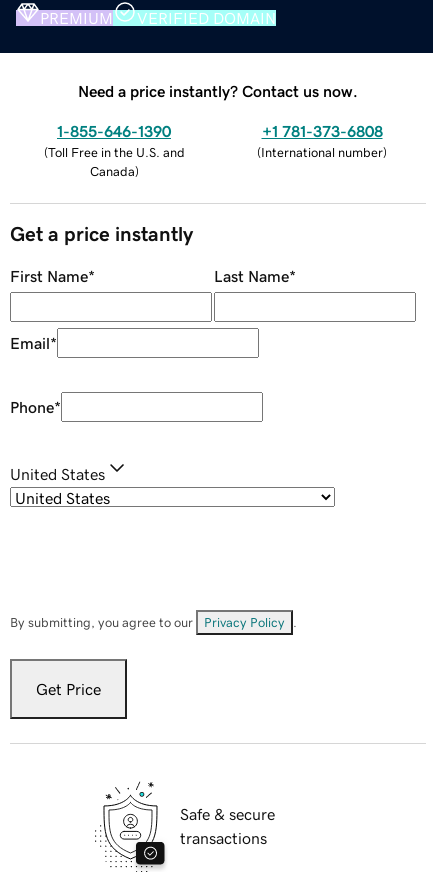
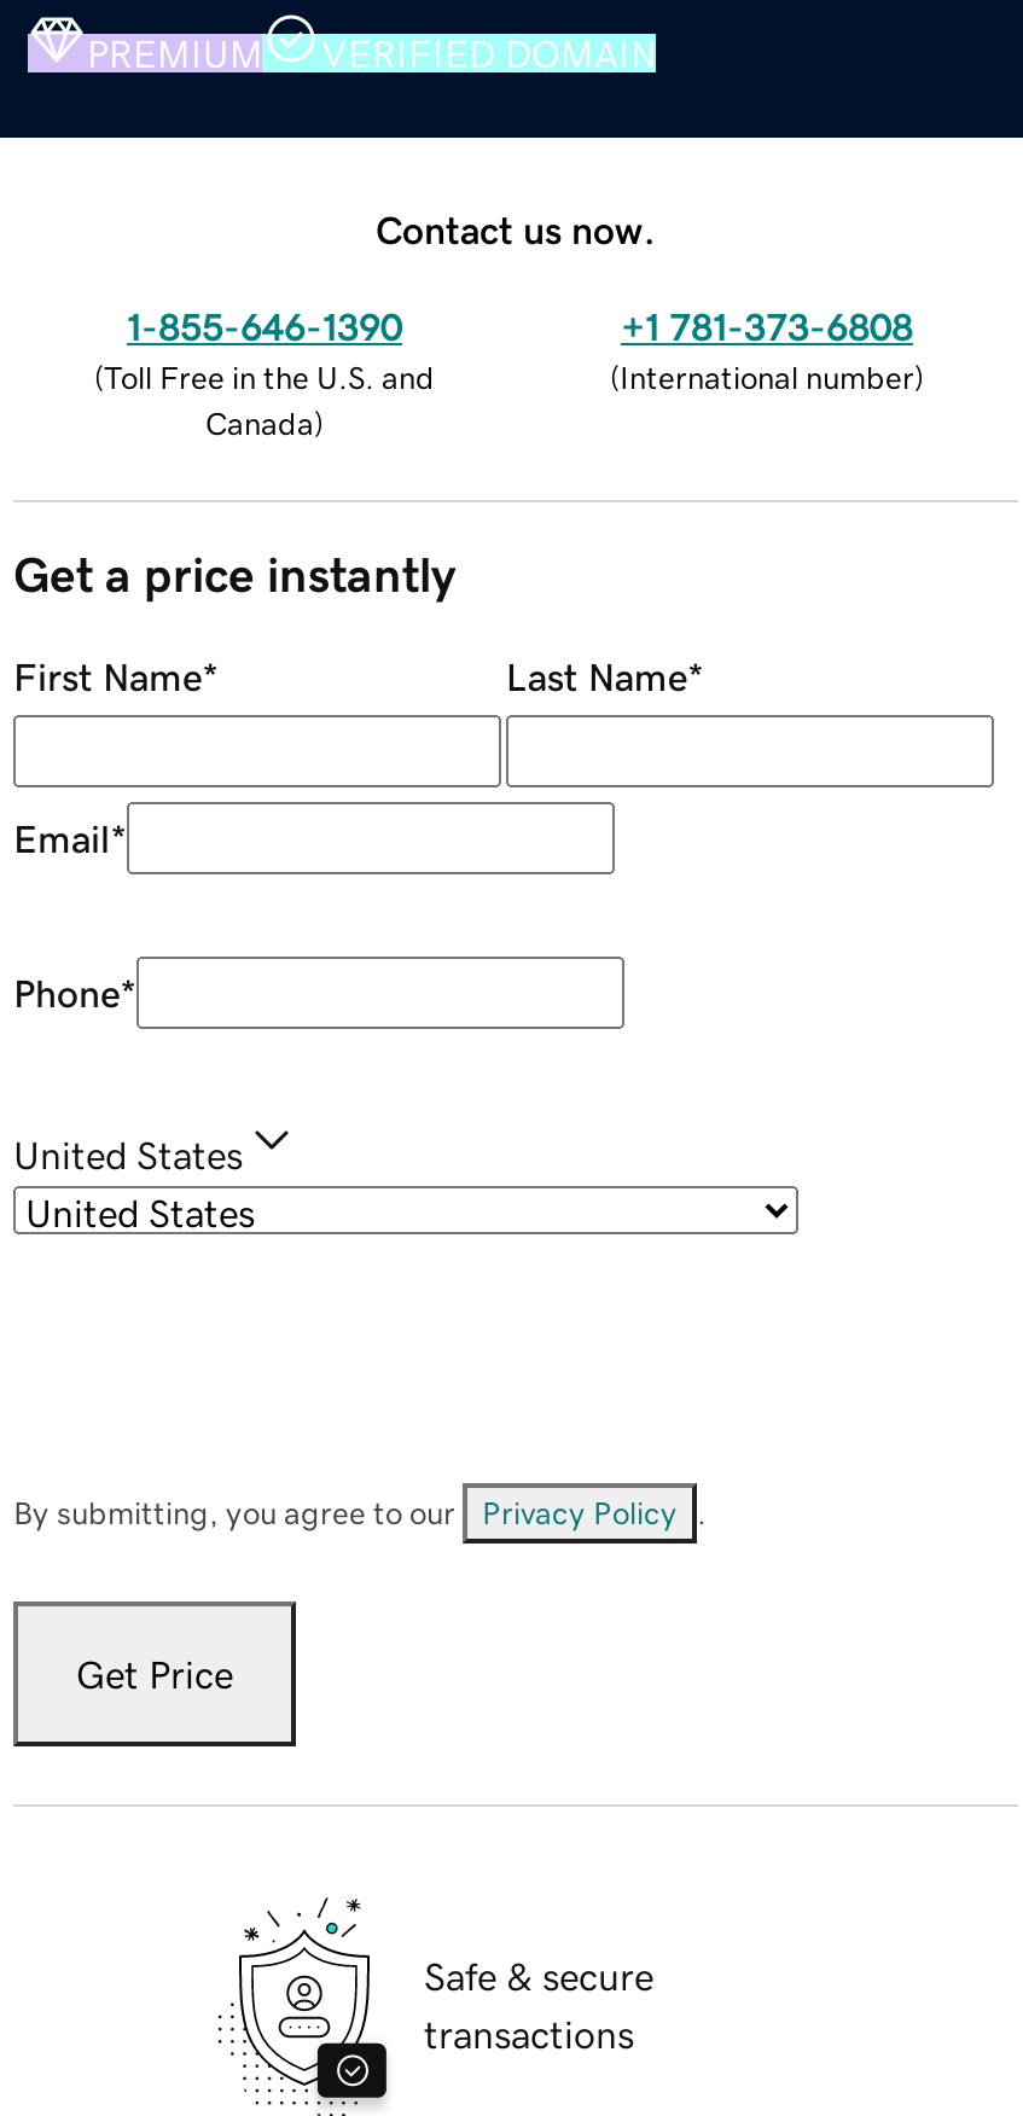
- Need a price instantly? Contact us now.
+ Contact us now.
